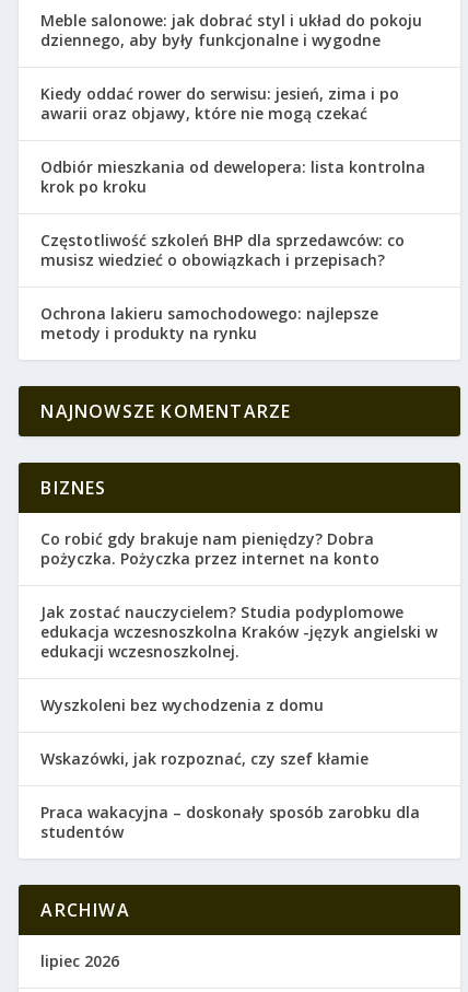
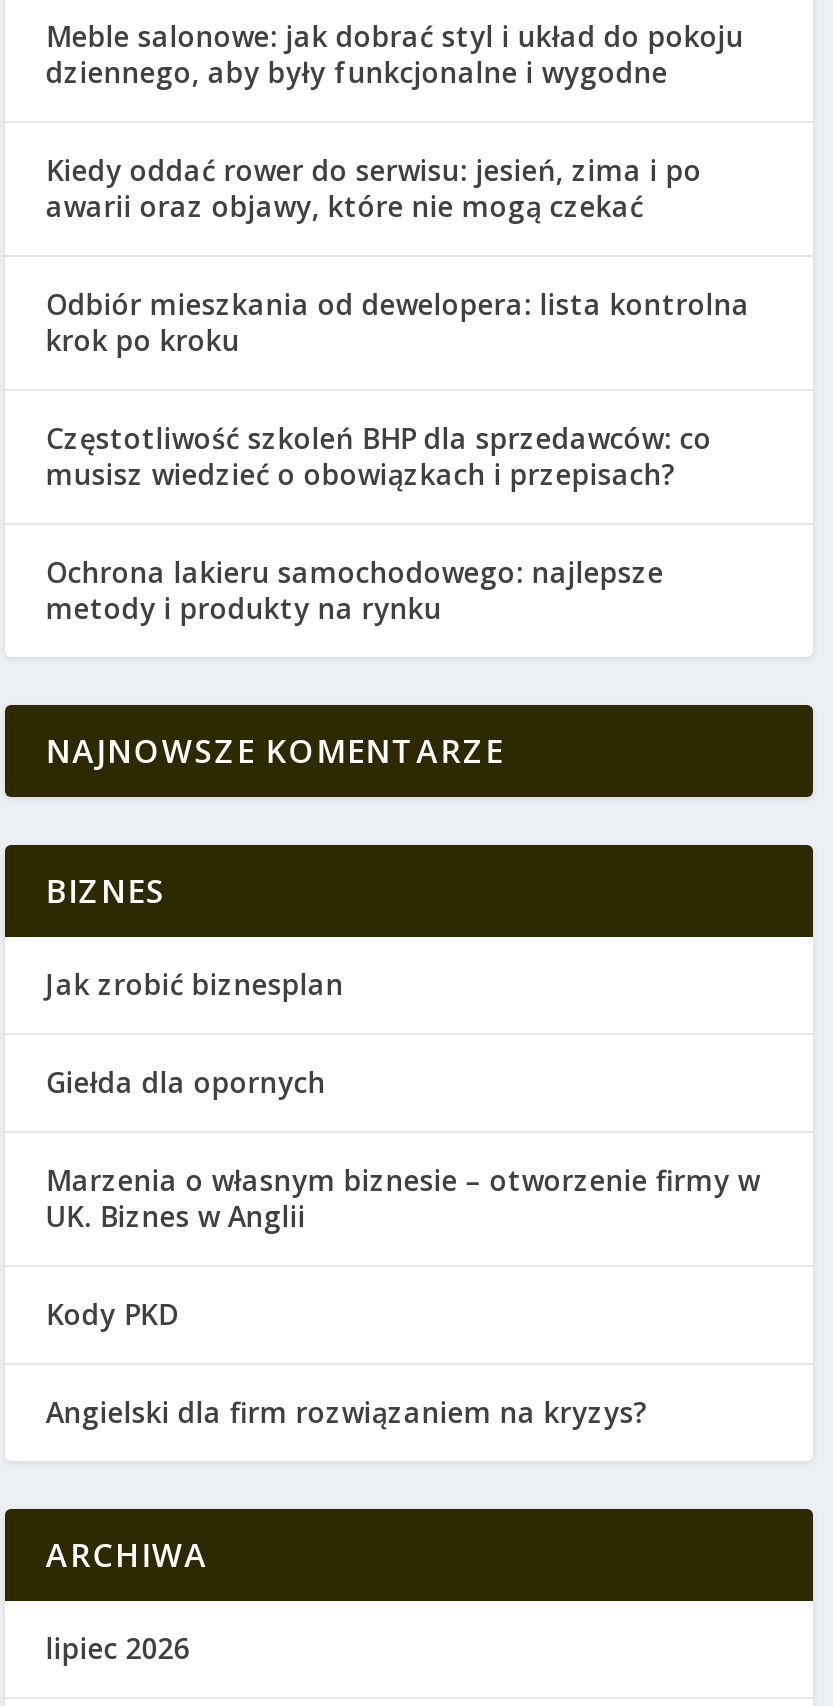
- Co robić gdy brakuje nam pieniędzy? Dobra
- pożyczka. Pożyczka przez internet na konto
+ Jak zrobić biznesplan

- Jak zostać nauczycielem? Studia podyplomowe
- edukacja wczesnoszkolna Kraków -język angielski w
- edukacji wczesnoszkolnej.
+ Giełda dla opornych

- Wyszkoleni bez wychodzenia z domu
+ Marzenia o własnym biznesie – otworzenie firmy w
+ UK. Biznes w Anglii

- Wskazówki, jak rozpoznać, czy szef kłamie
+ Kody PKD

- Praca wakacyjna – doskonały sposób zarobku dla
- studentów
+ Angielski dla firm rozwiązaniem na kryzys?
